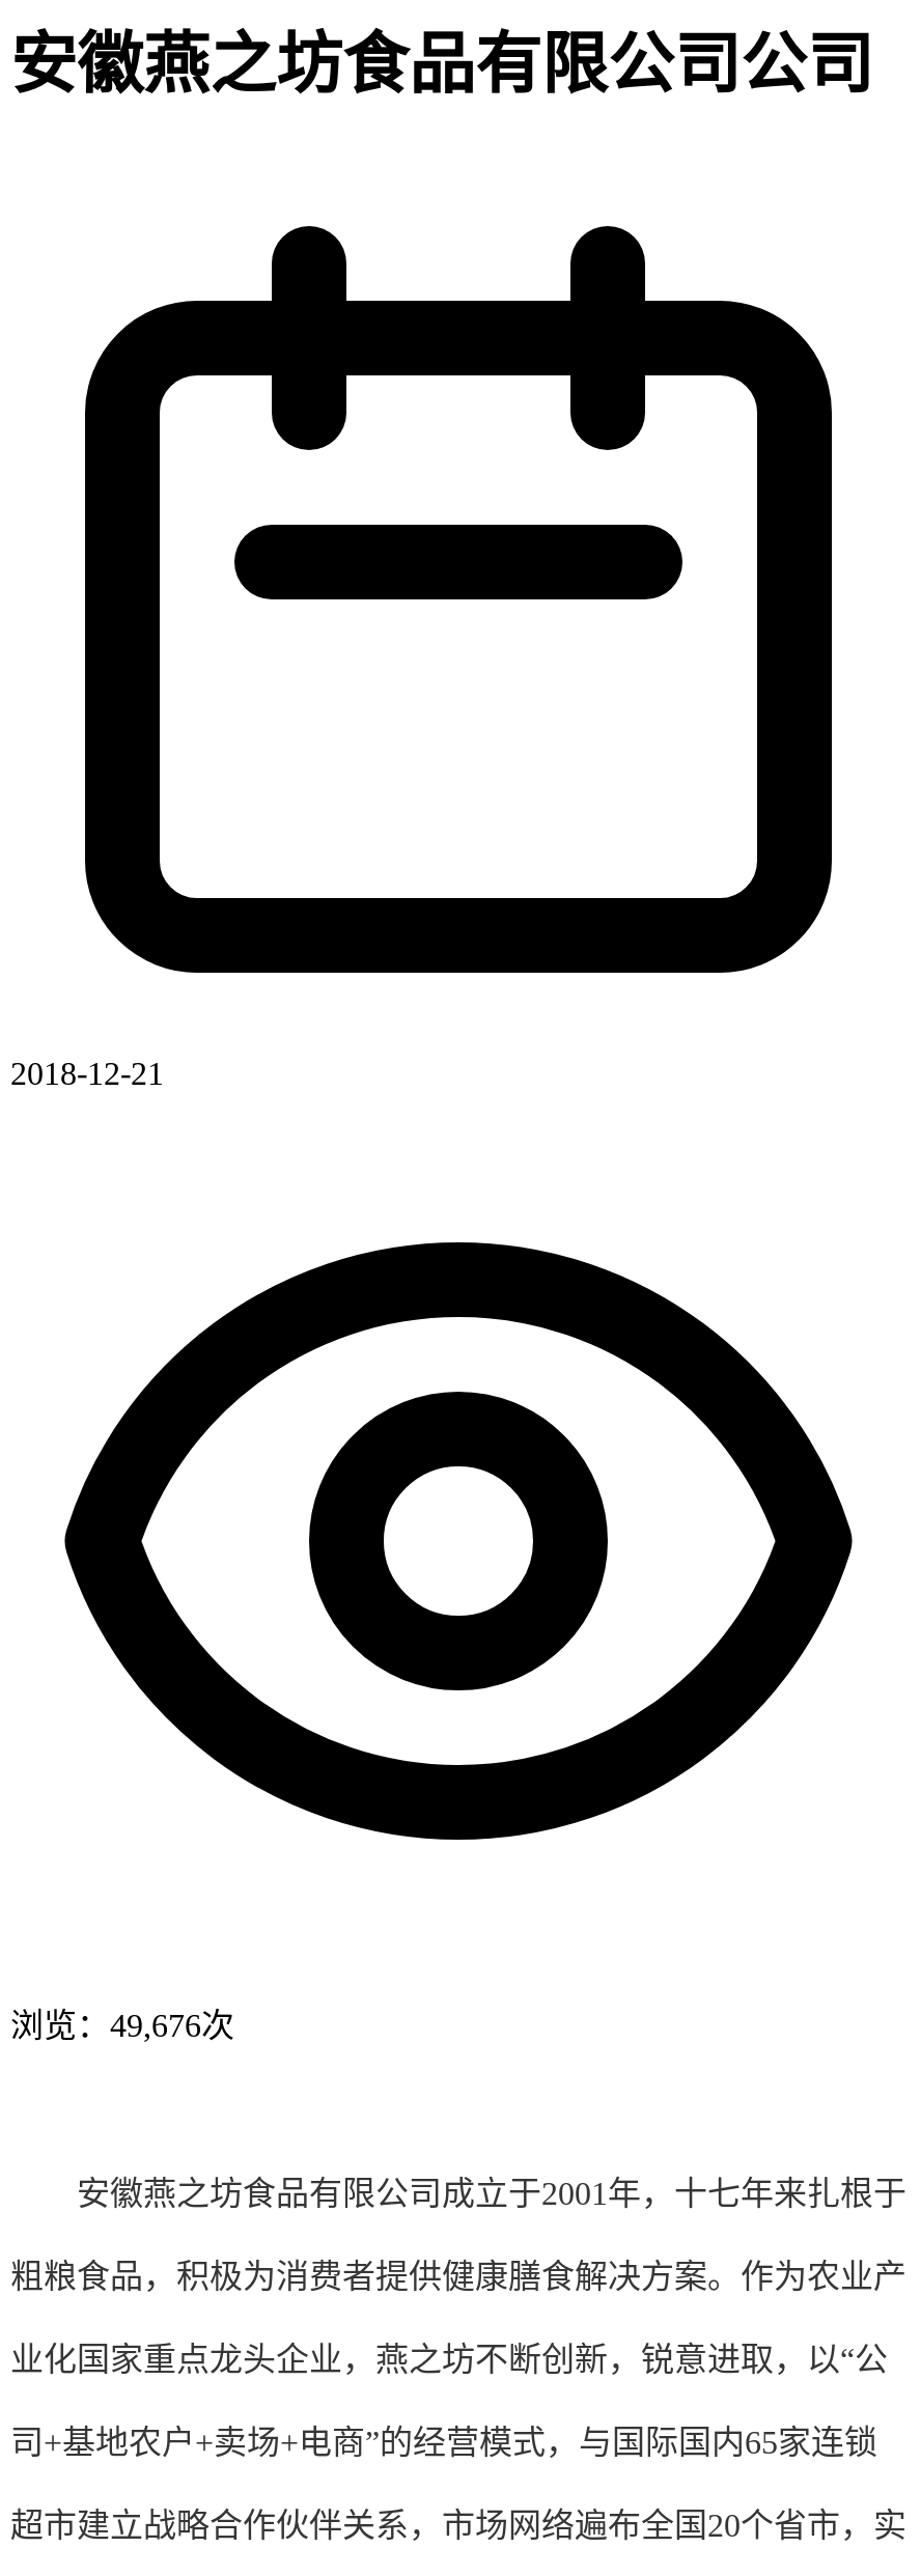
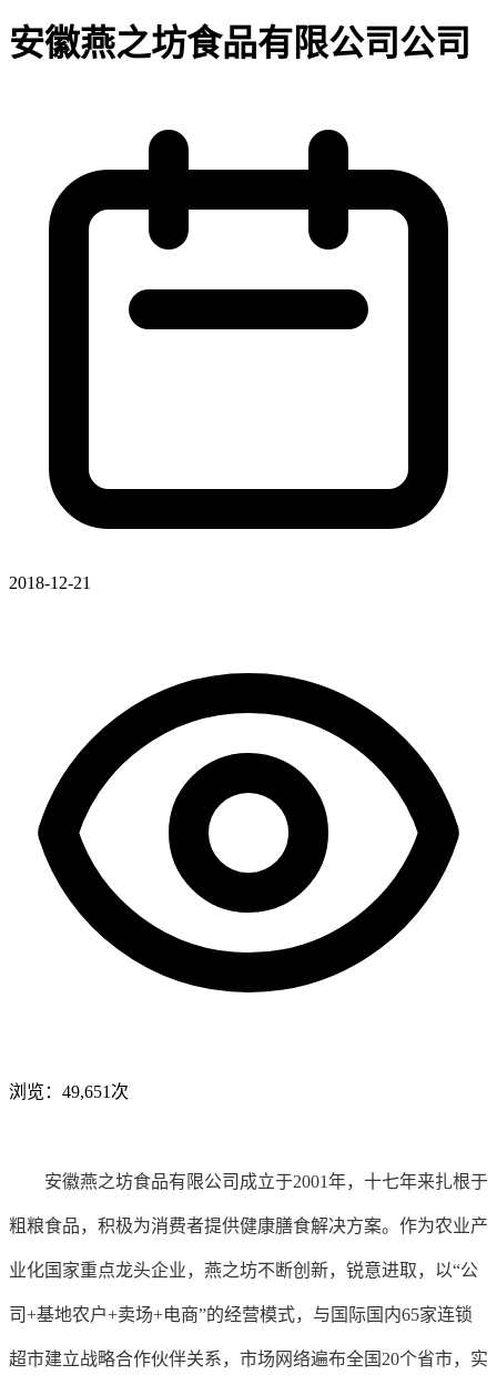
- 浏览：49,676次
+ 浏览：49,651次
